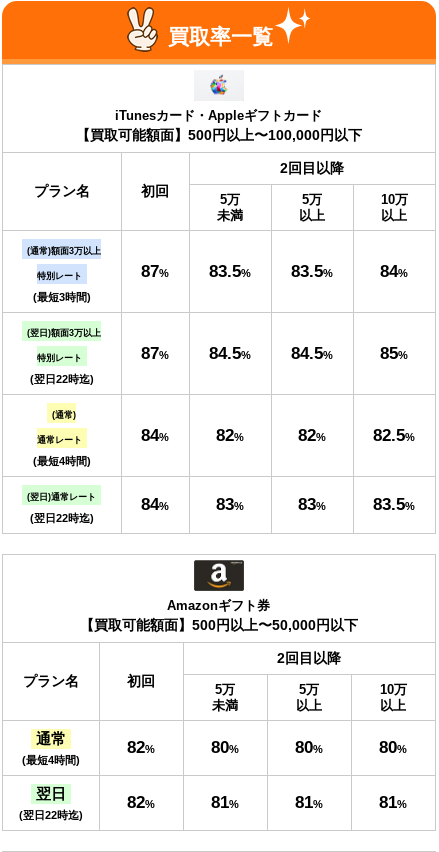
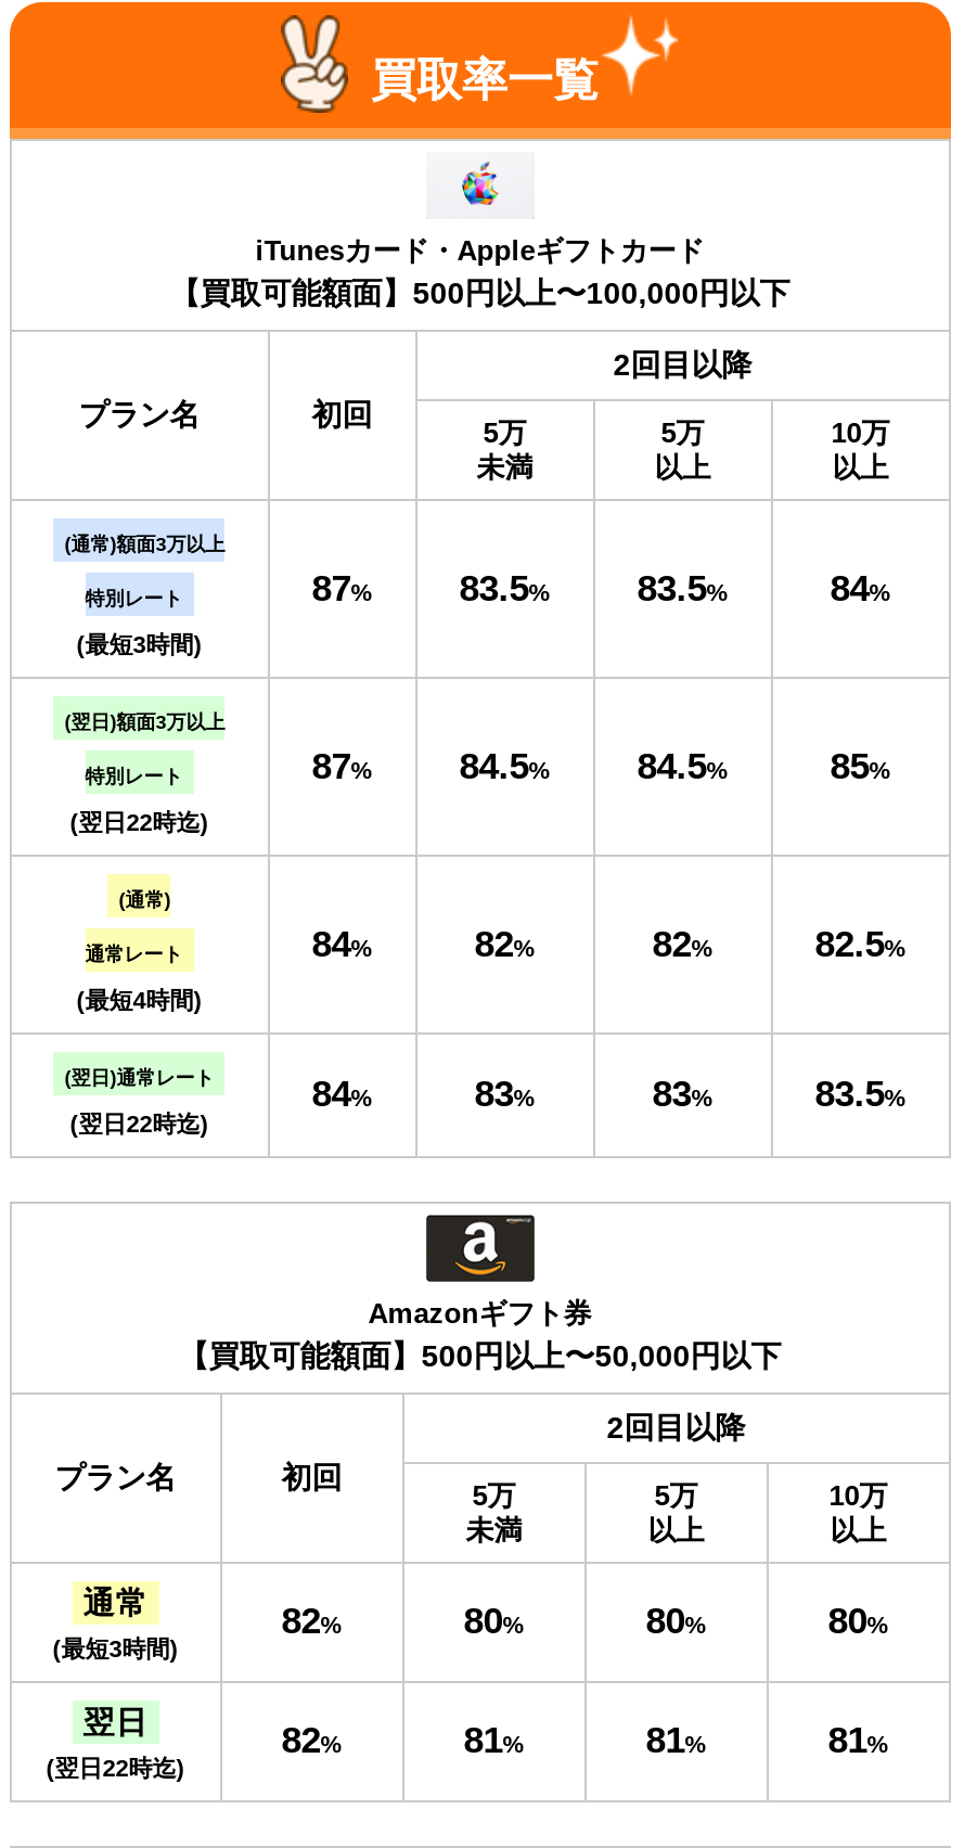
- (最短4時間)
+ (最短3時間)
